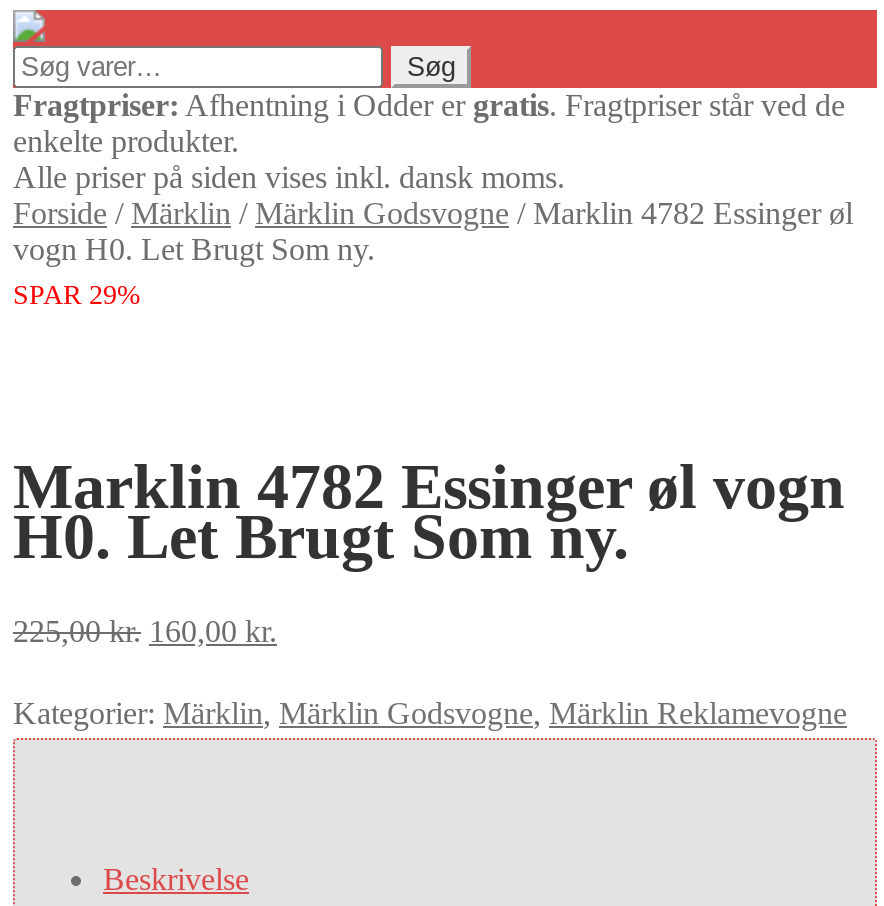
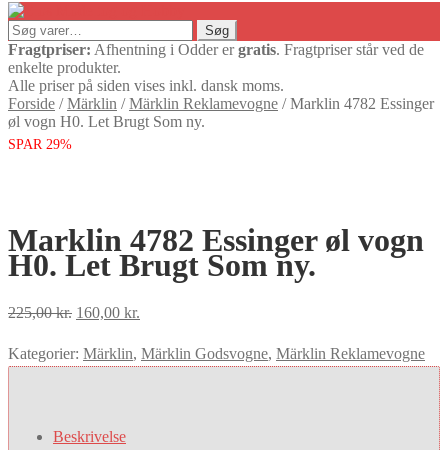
- Forside / Märklin / Märklin Godsvogne / Marklin 4782 Essinger øl
- vogn H0. Let Brugt Som ny.
+ Forside / Märklin / Märklin Reklamevogne / Marklin 4782 Essinger
+ øl vogn H0. Let Brugt Som ny.
